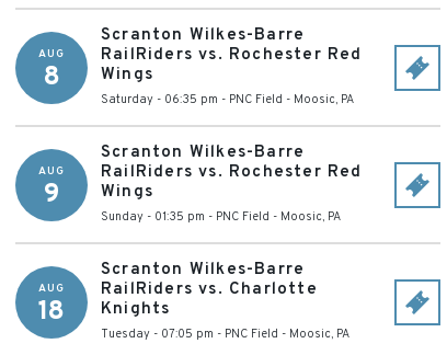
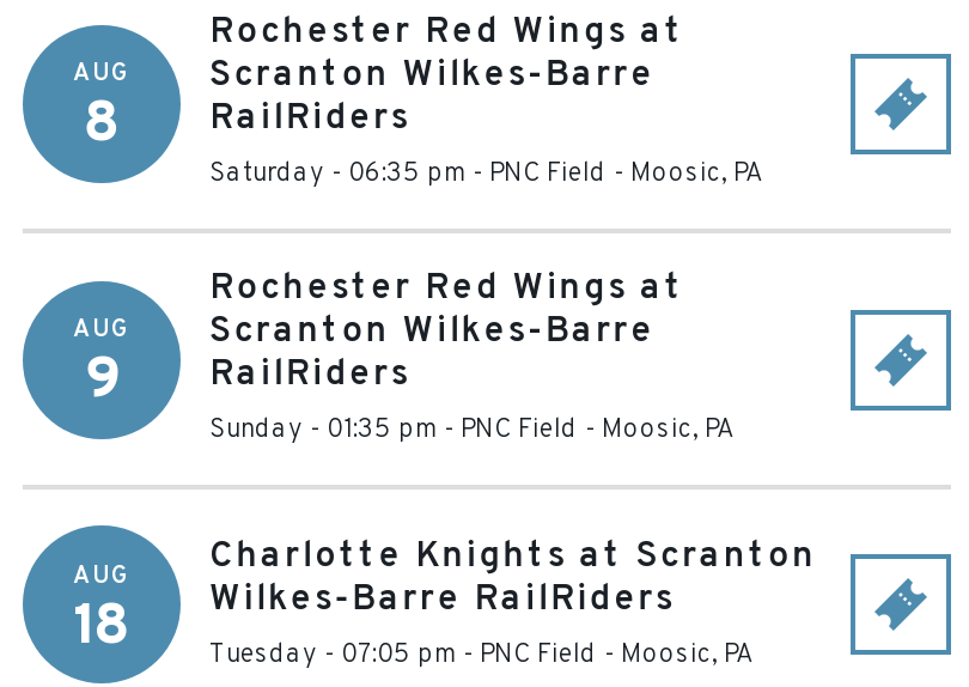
+ Rochester Red Wings at

- RailRiders vs. Rochester Red
- Wings
+ RailRiders

+ Rochester Red Wings at

- RailRiders vs. Rochester Red
- Wings
+ RailRiders

- Scranton Wilkes-Barre
- RailRiders vs. Charlotte
- Knights
+ Charlotte Knights at Scranton
+ Wilkes-Barre RailRiders
